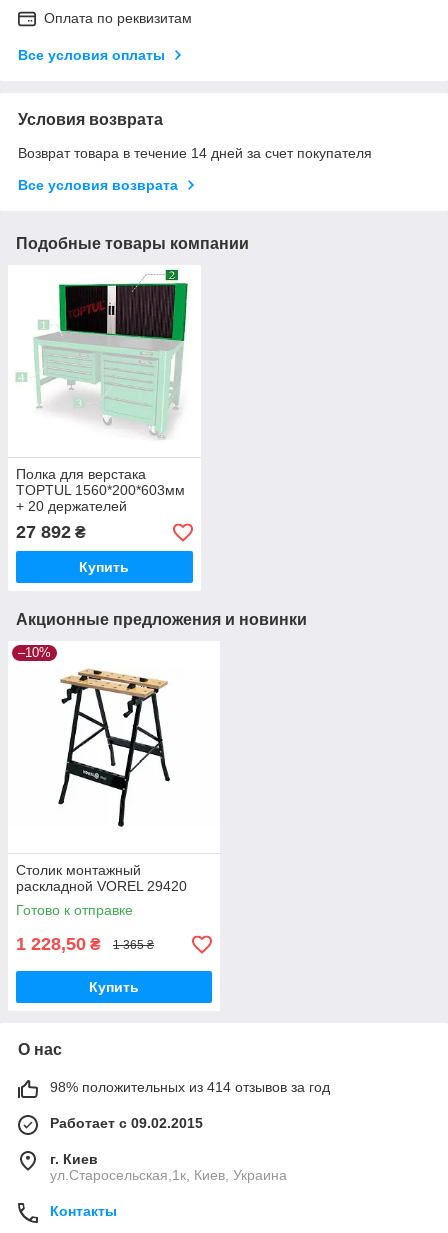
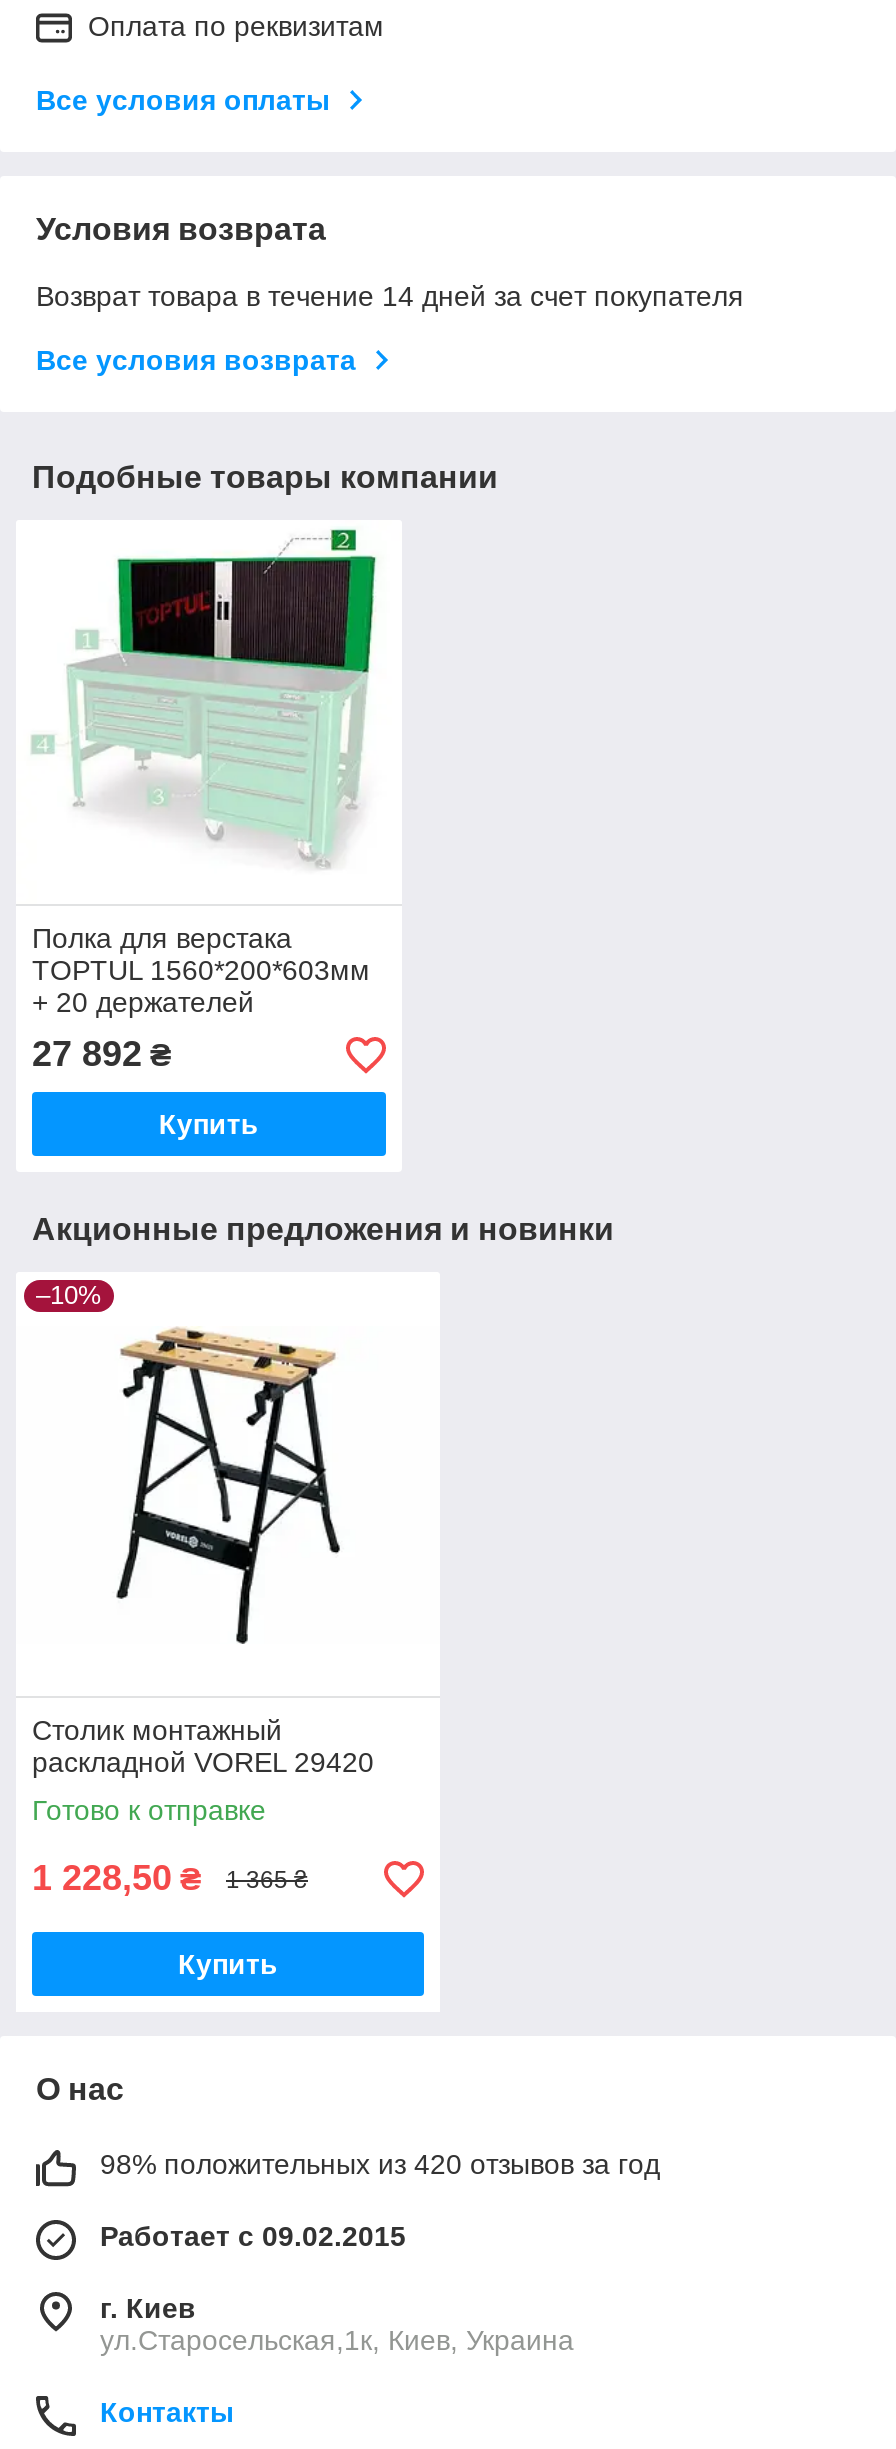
- 98% положительных из 414 отзывов за год
+ 98% положительных из 420 отзывов за год
